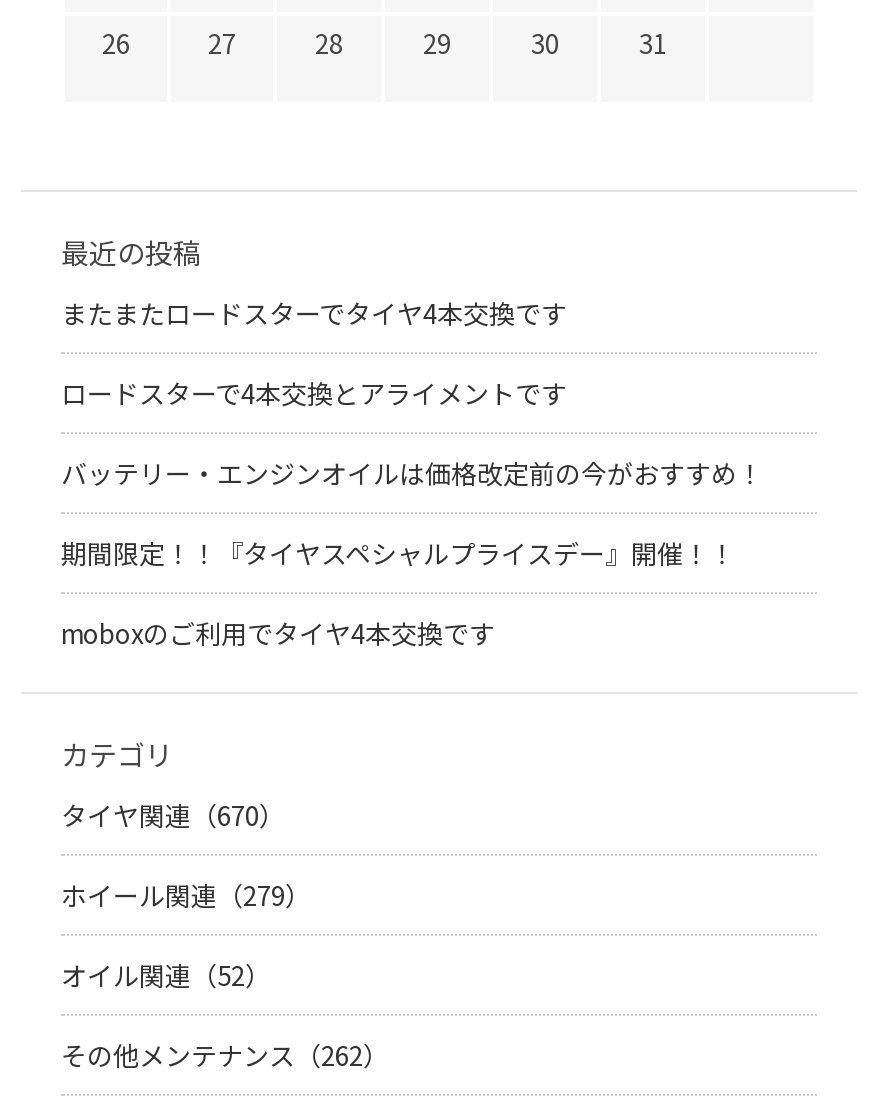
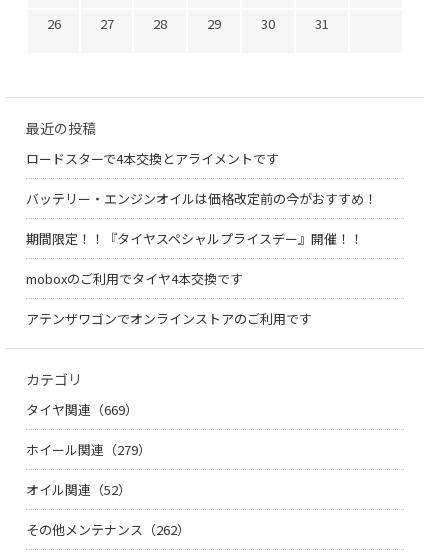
- またまたロードスターでタイヤ4本交換です

moved up: ロードスターで4本交換とアライメントです | バッテリー・エンジンオイルは価格改定前の今がおすすめ！ | 期間限定！！『タイヤスペシャルプライスデー』開催！！ | moboxのご利用でタイヤ4本交換です

+ アテンザワゴンでオンラインストアのご利用です

- タイヤ関連（670）
+ タイヤ関連（669）
